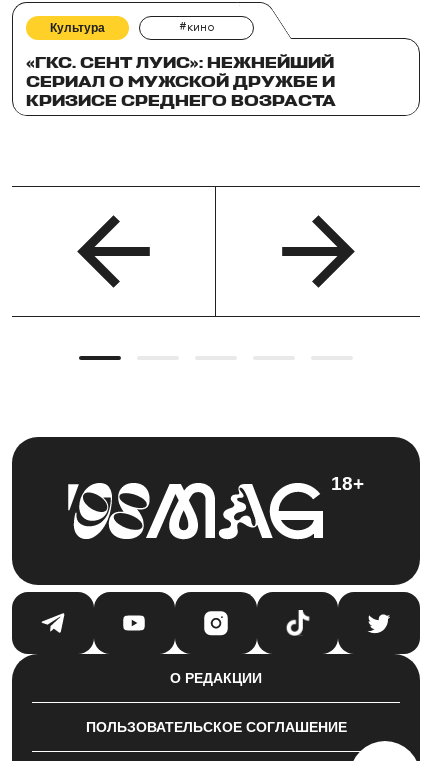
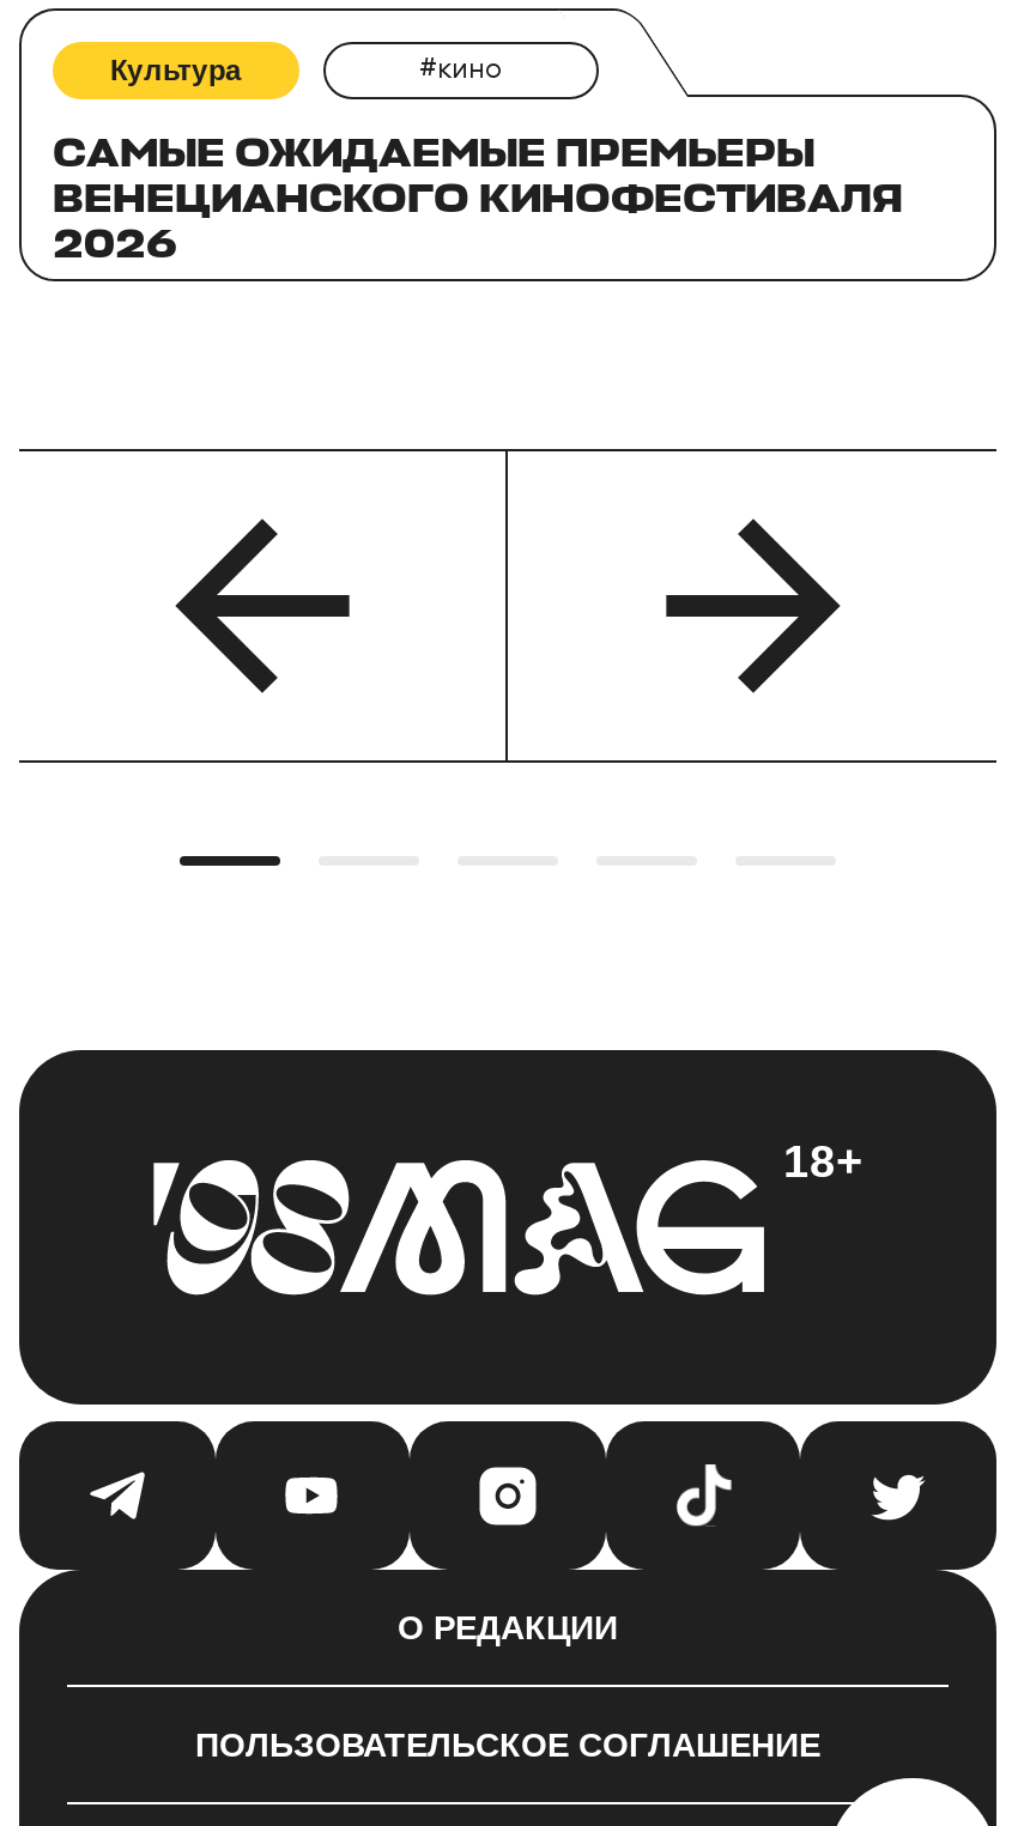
- «ГКС. СЕНТ ЛУИС»: НЕЖНЕЙШИЙ
- СЕРИАЛ О МУЖСКОЙ ДРУЖБЕ И
- КРИЗИСЕ СРЕДНЕГО ВОЗРАСТА
+ САМЫЕ ОЖИДАЕМЫЕ ПРЕМЬЕРЫ
+ ВЕНЕЦИАНСКОГО КИНОФЕСТИВАЛЯ
+ 2026
